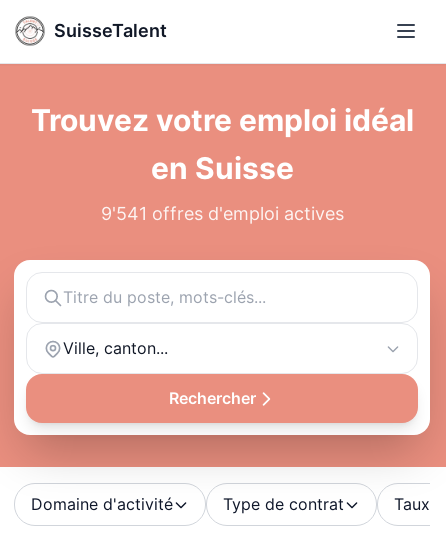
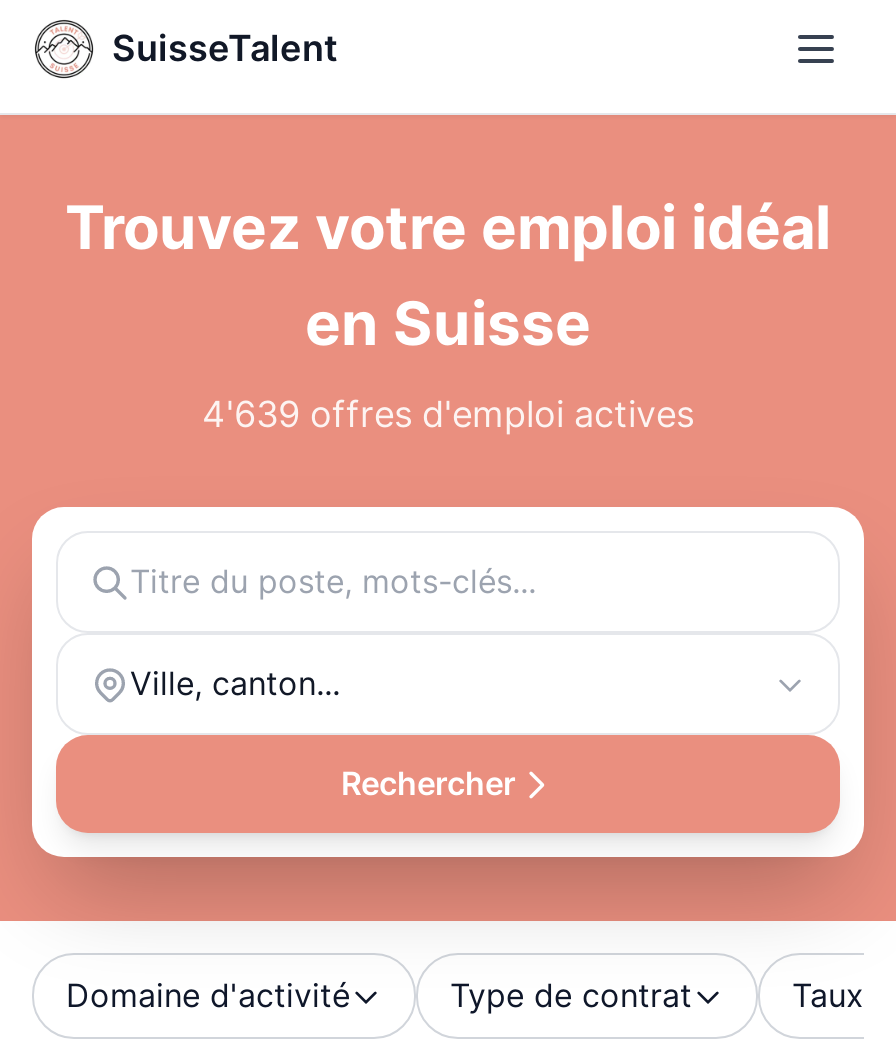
- 9'541 offres d'emploi actives
+ 4'639 offres d'emploi actives
